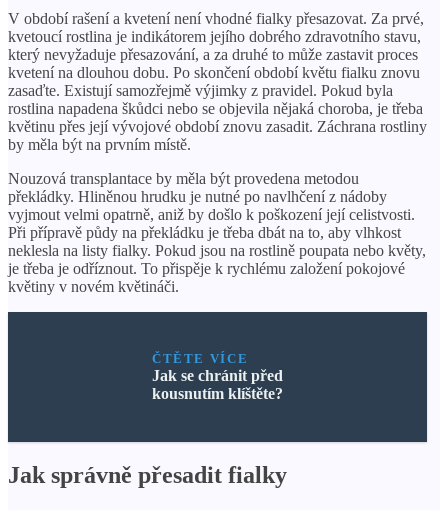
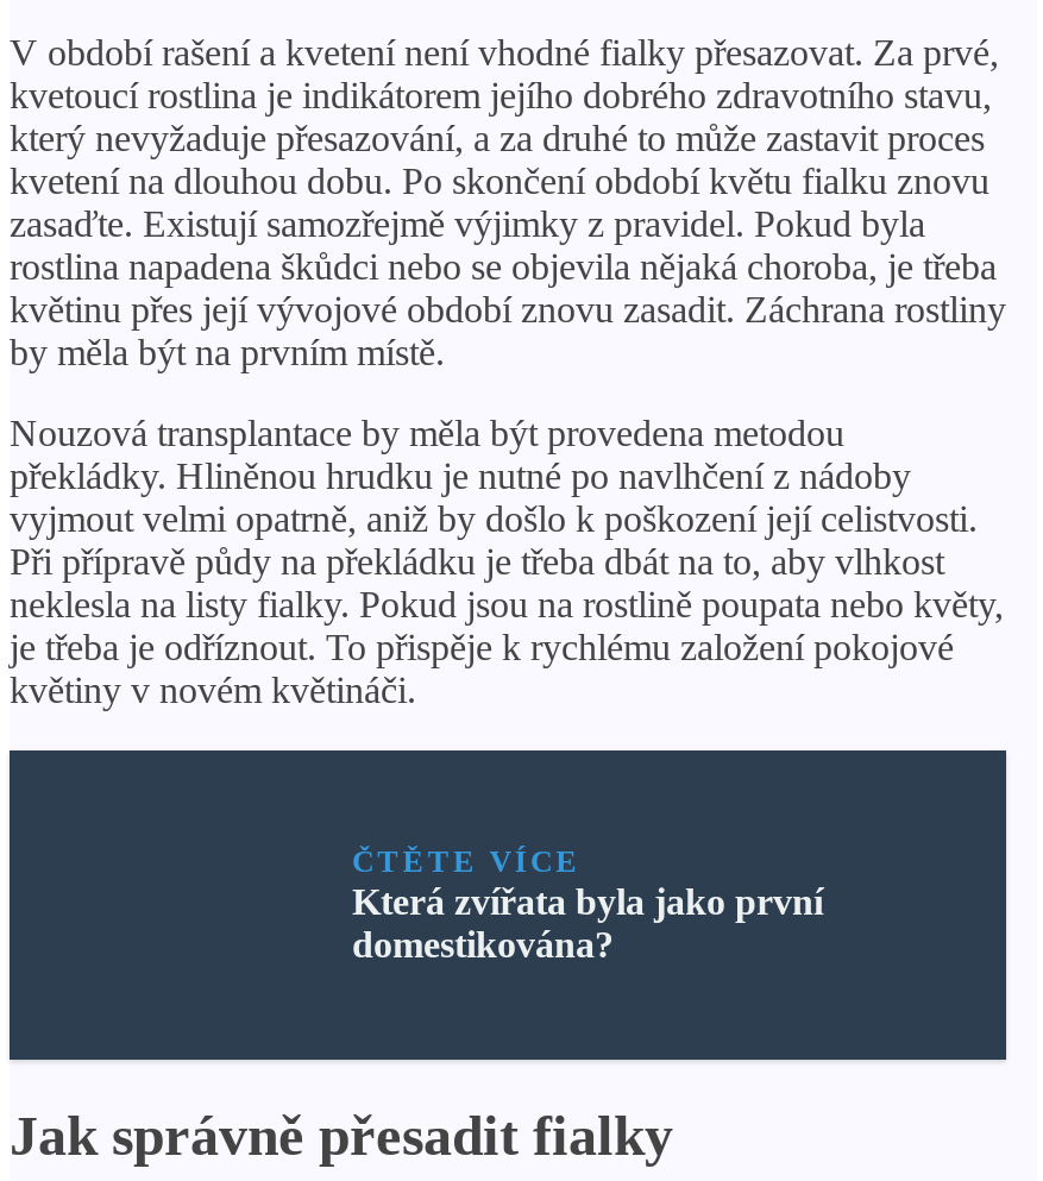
- Jak se chránit před
- kousnutím klíštěte?
+ Která zvířata byla jako první
+ domestikována?
